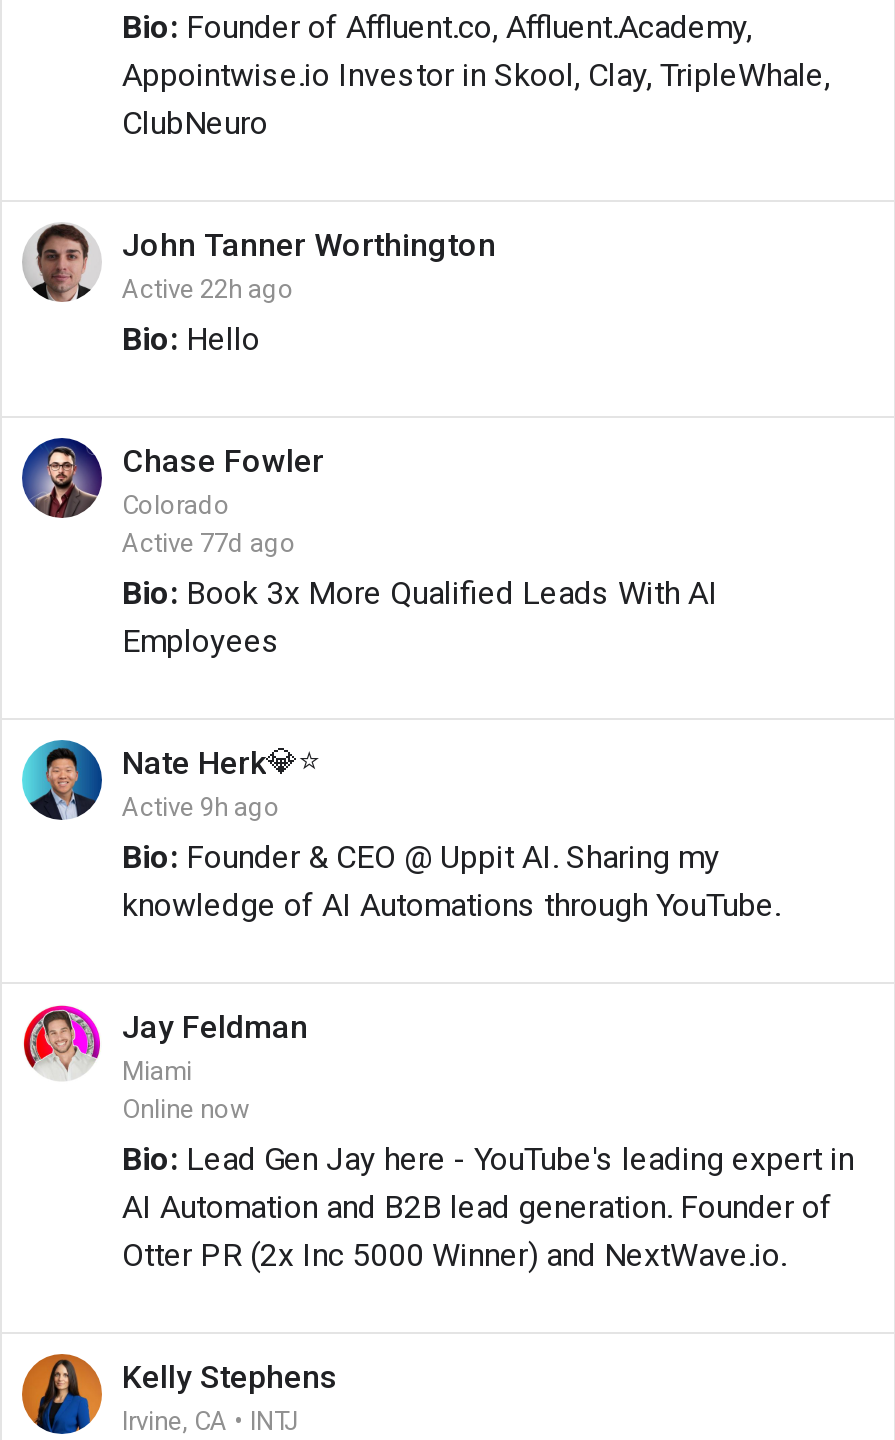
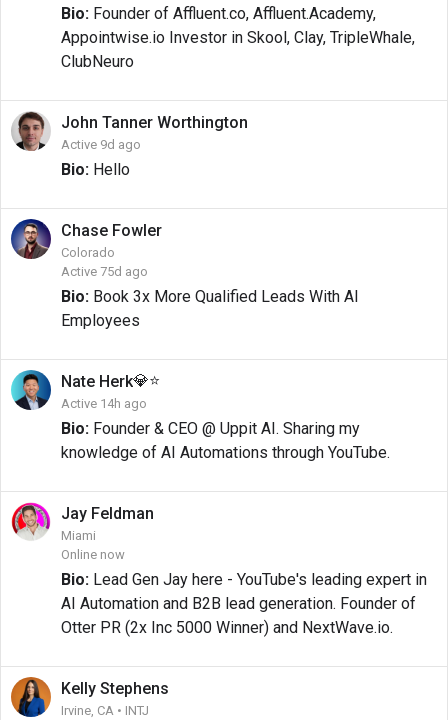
- Active 22h ago
+ Active 9d ago

- Active 77d ago
+ Active 75d ago

- Active 9h ago
+ Active 14h ago
